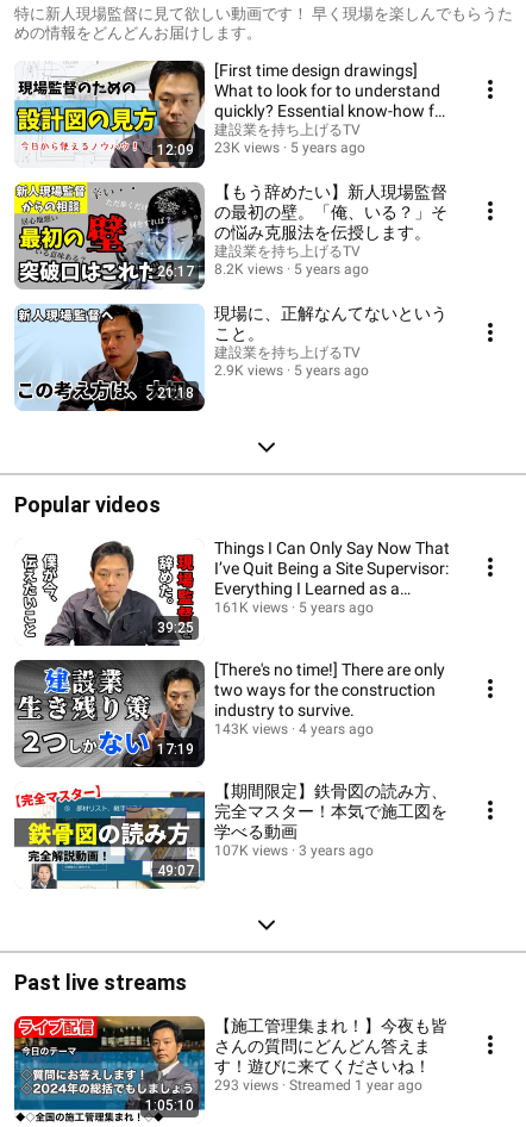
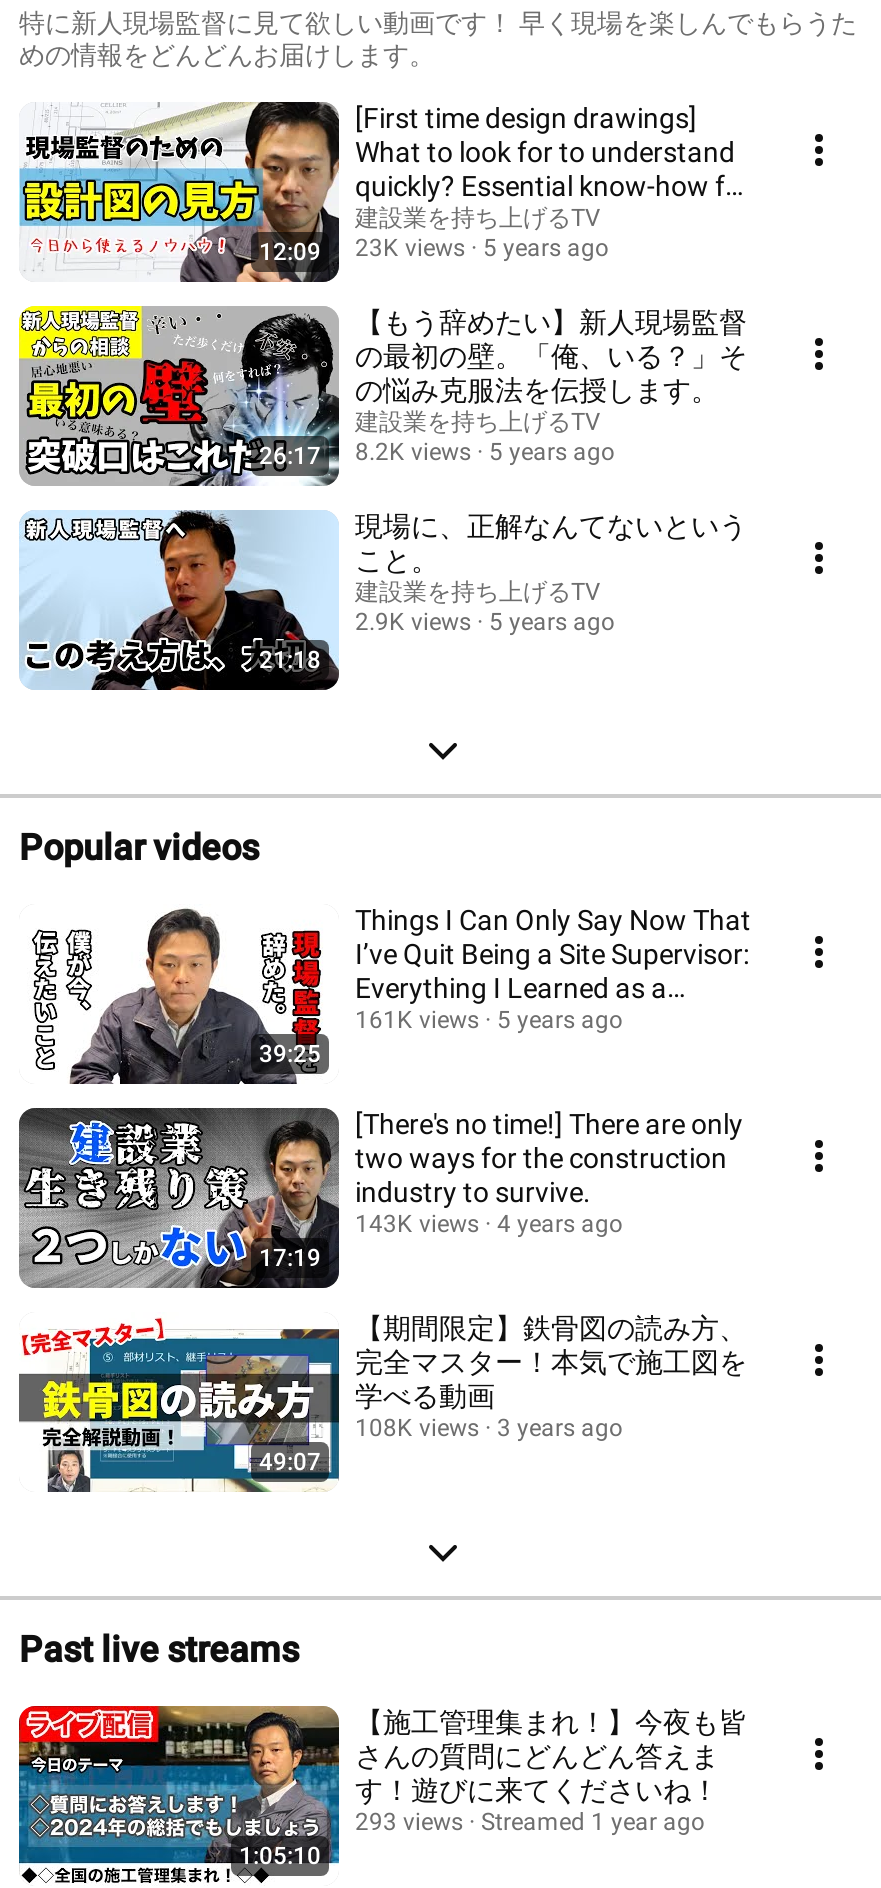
- 107K views 3 years ago
+ 108K views 3 years ago
